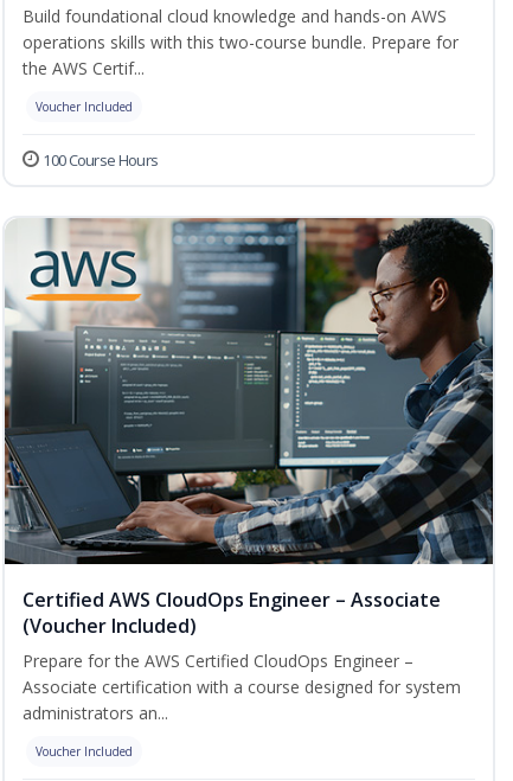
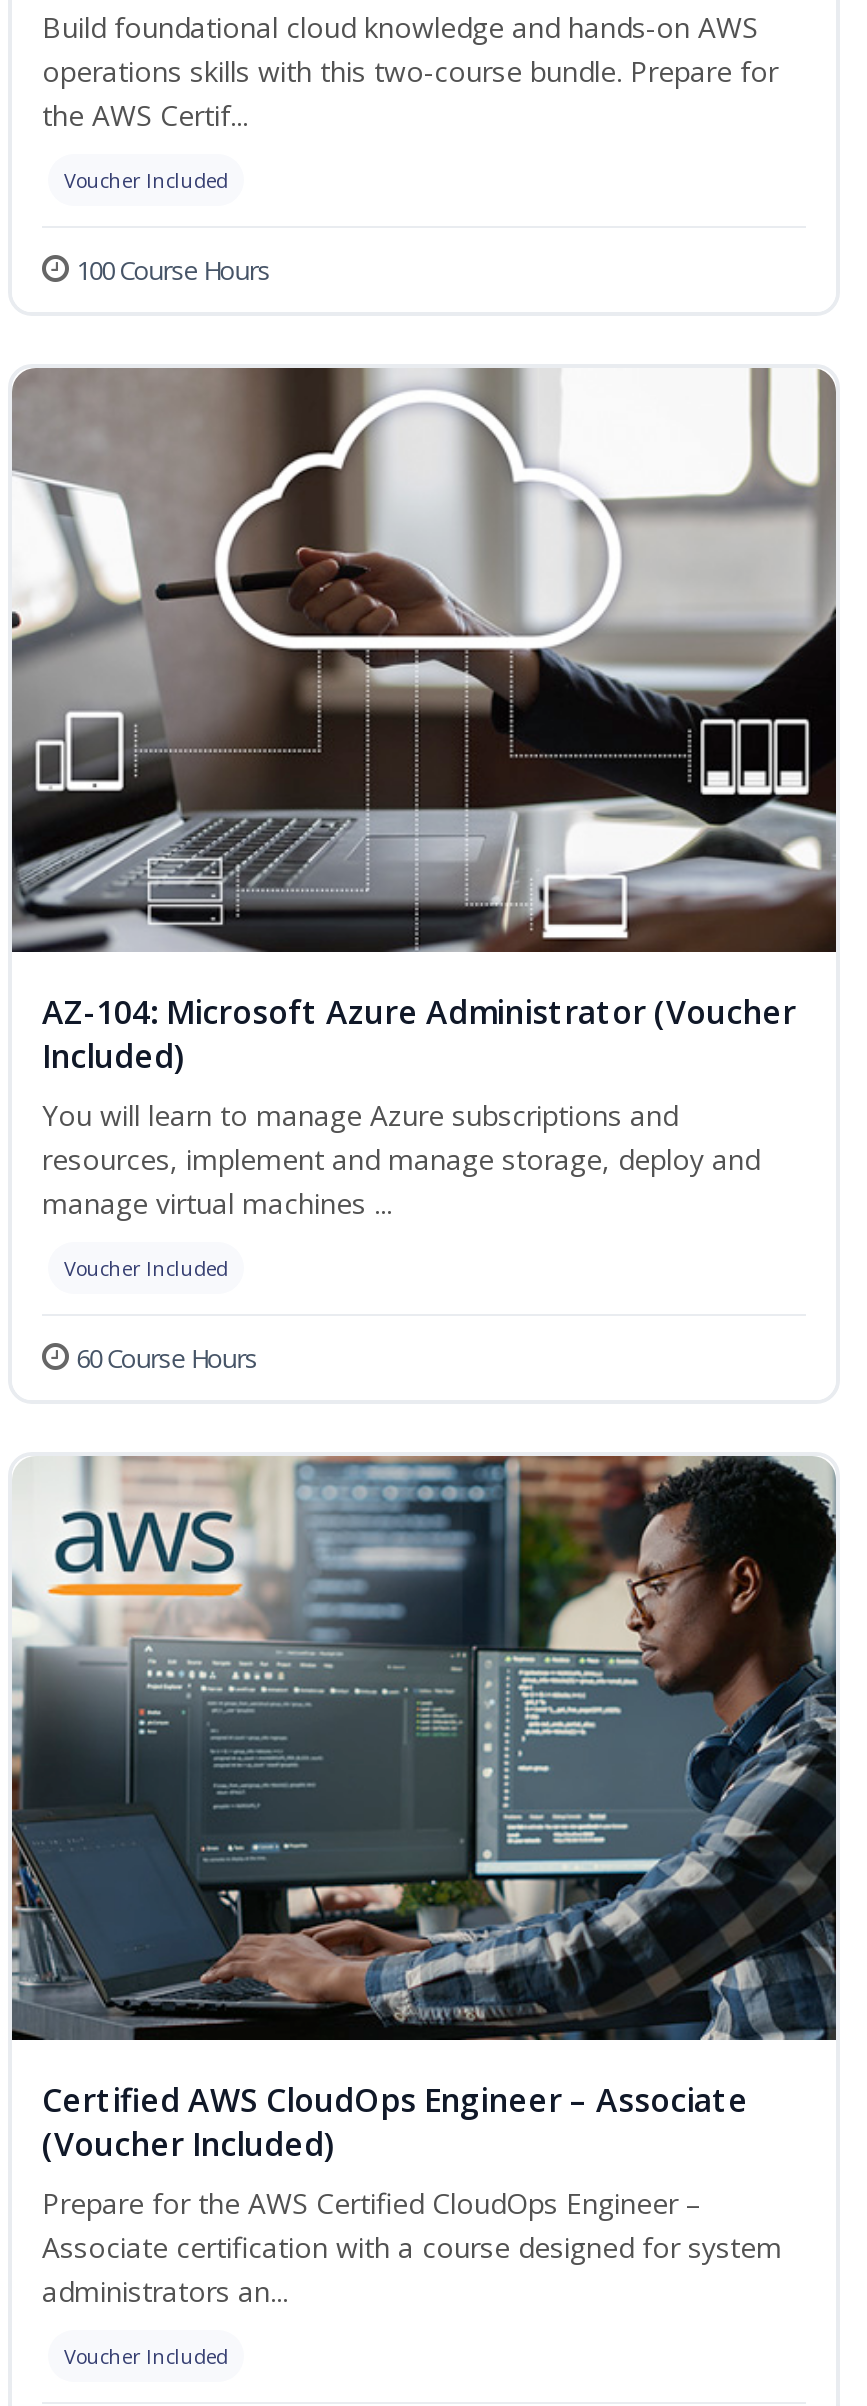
+ [image]
+ AZ-104: Microsoft Azure Administrator (Voucher
+ Included)
+ You will learn to manage Azure subscriptions and
+ resources, implement and manage storage, deploy and
+ manage virtual machines ...
+ Voucher Included
+ 60 Course Hours
